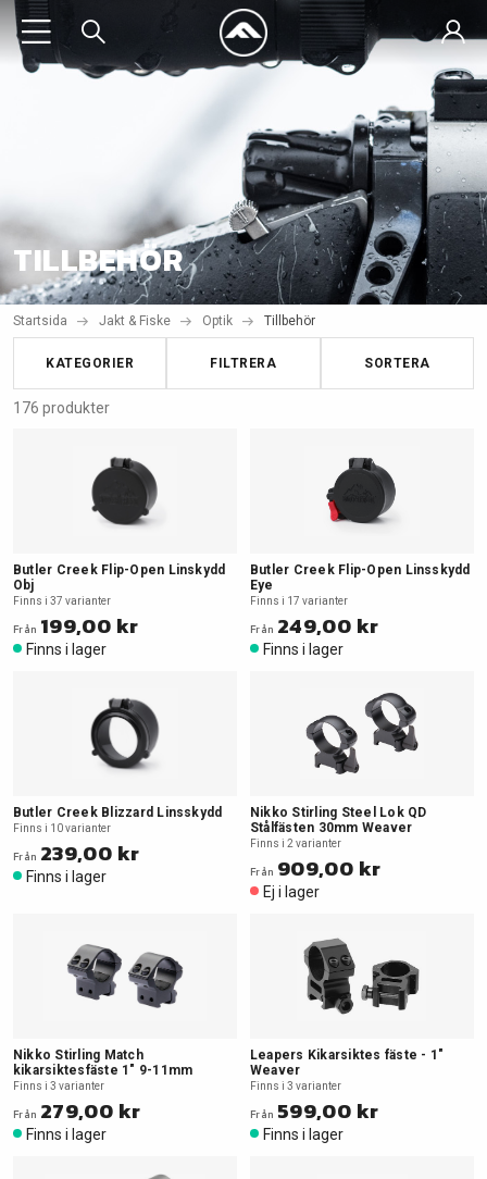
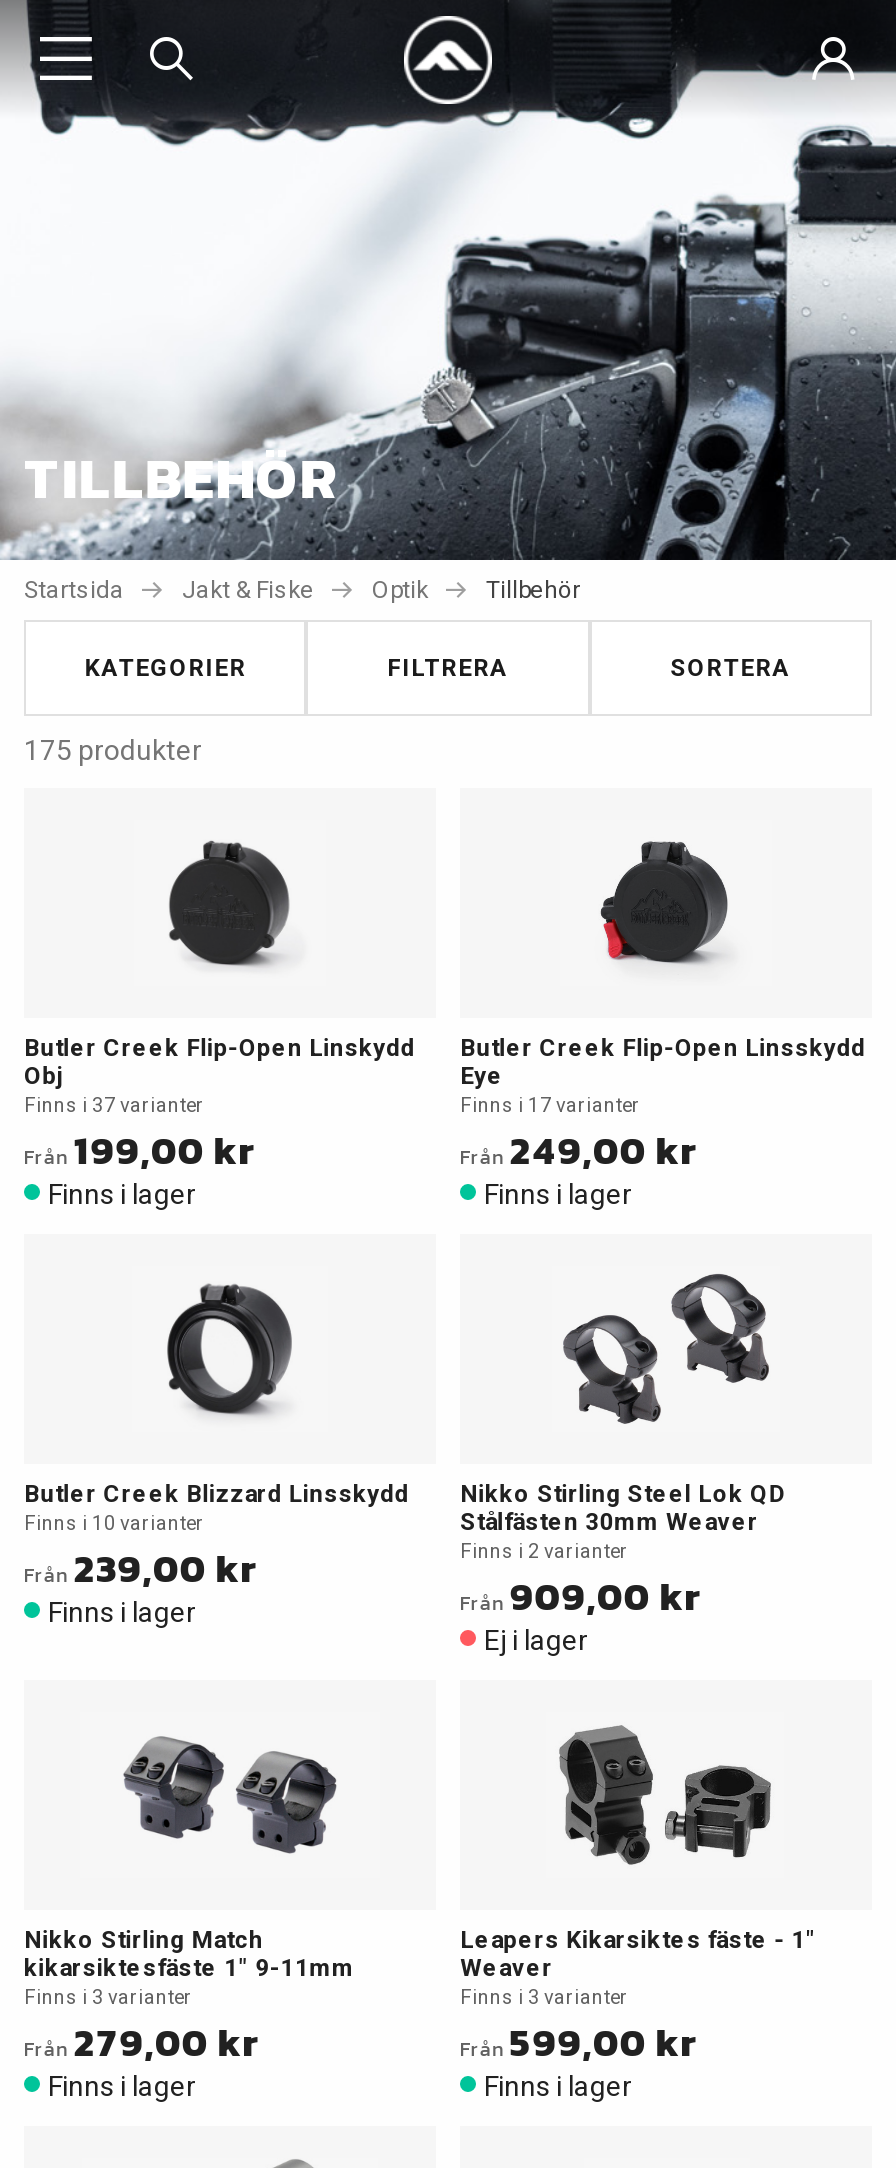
- 176 produkter
+ 175 produkter
